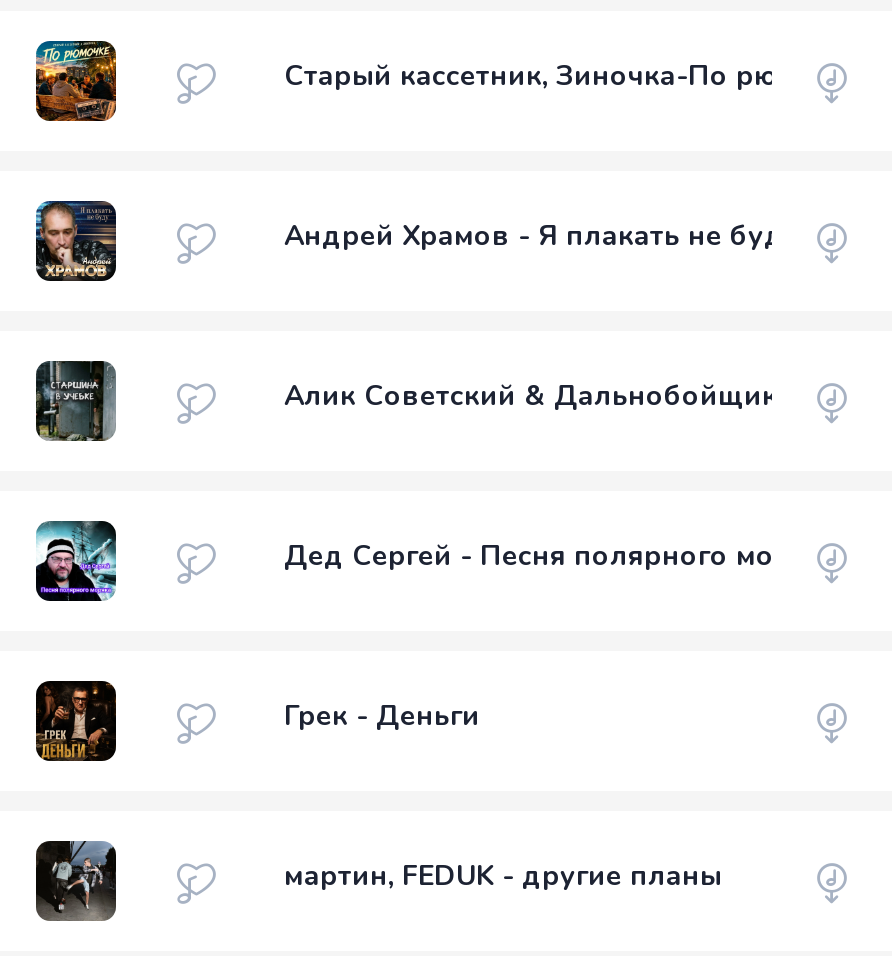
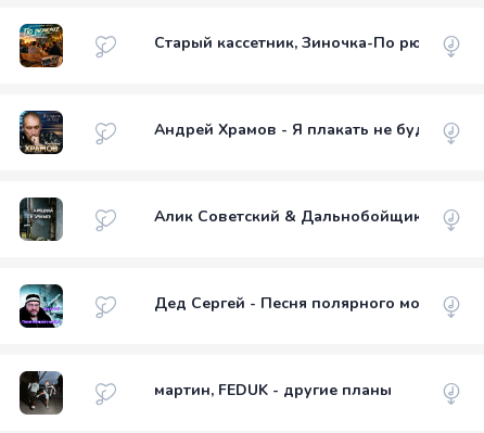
- [image]

- Грек - Деньги
